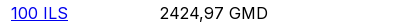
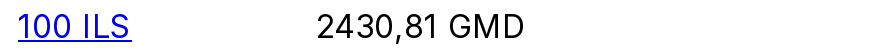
- 2424,97 GMD
+ 2430,81 GMD
